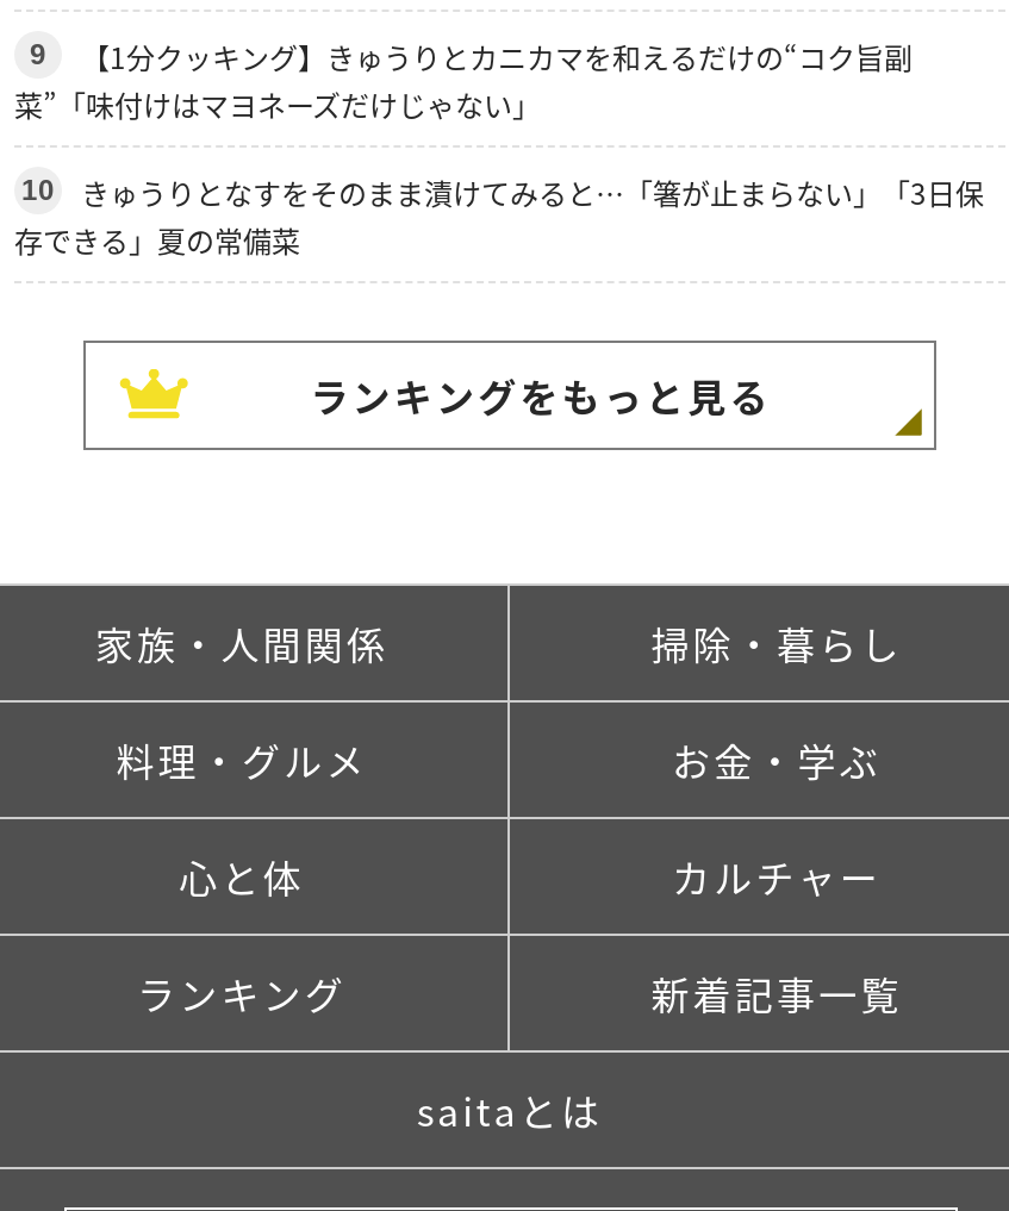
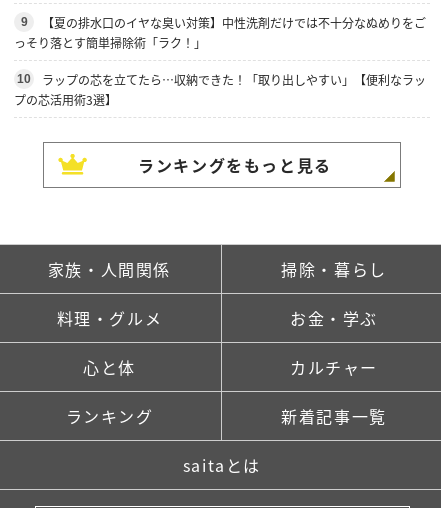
- 【1分クッキング】きゅうりとカニカマを和えるだけの“コク旨副
- 菜”「味付けはマヨネーズだけじゃない」
+ 【夏の排水口のイヤな臭い対策】中性洗剤だけでは不十分なぬめりをご
+ っそり落とす簡単掃除術「ラク！」

- きゅうりとなすをそのまま漬けてみると…「箸が止まらない」「3日保
- 存できる」夏の常備菜
+ ラップの芯を立てたら…収納できた！「取り出しやすい」【便利なラッ
+ プの芯活用術3選】
